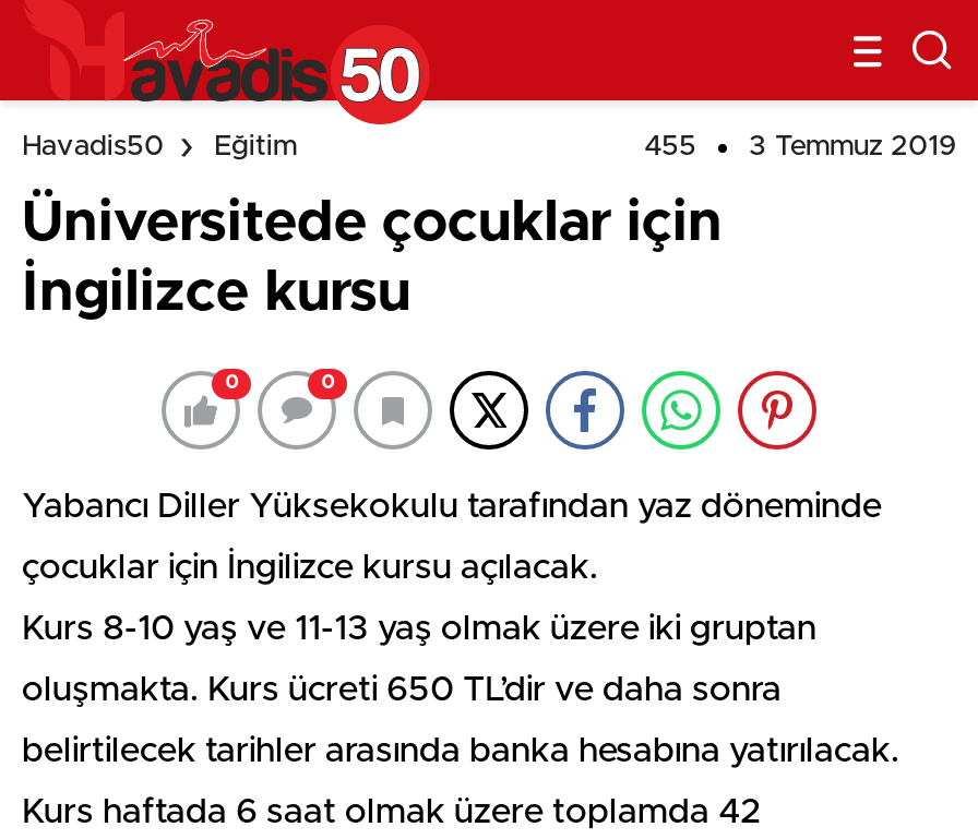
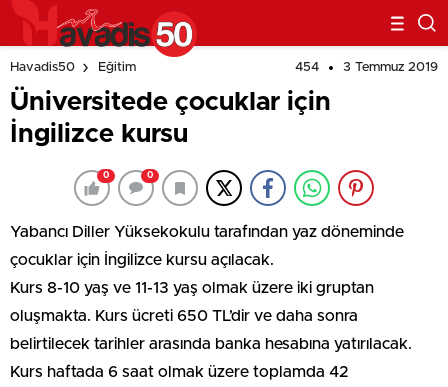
- 455 3 Temmuz 2019
+ 454 3 Temmuz 2019
